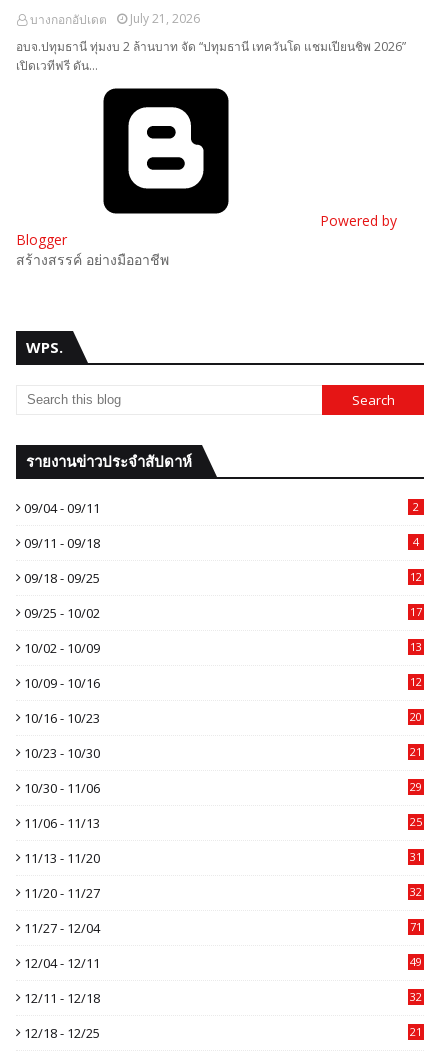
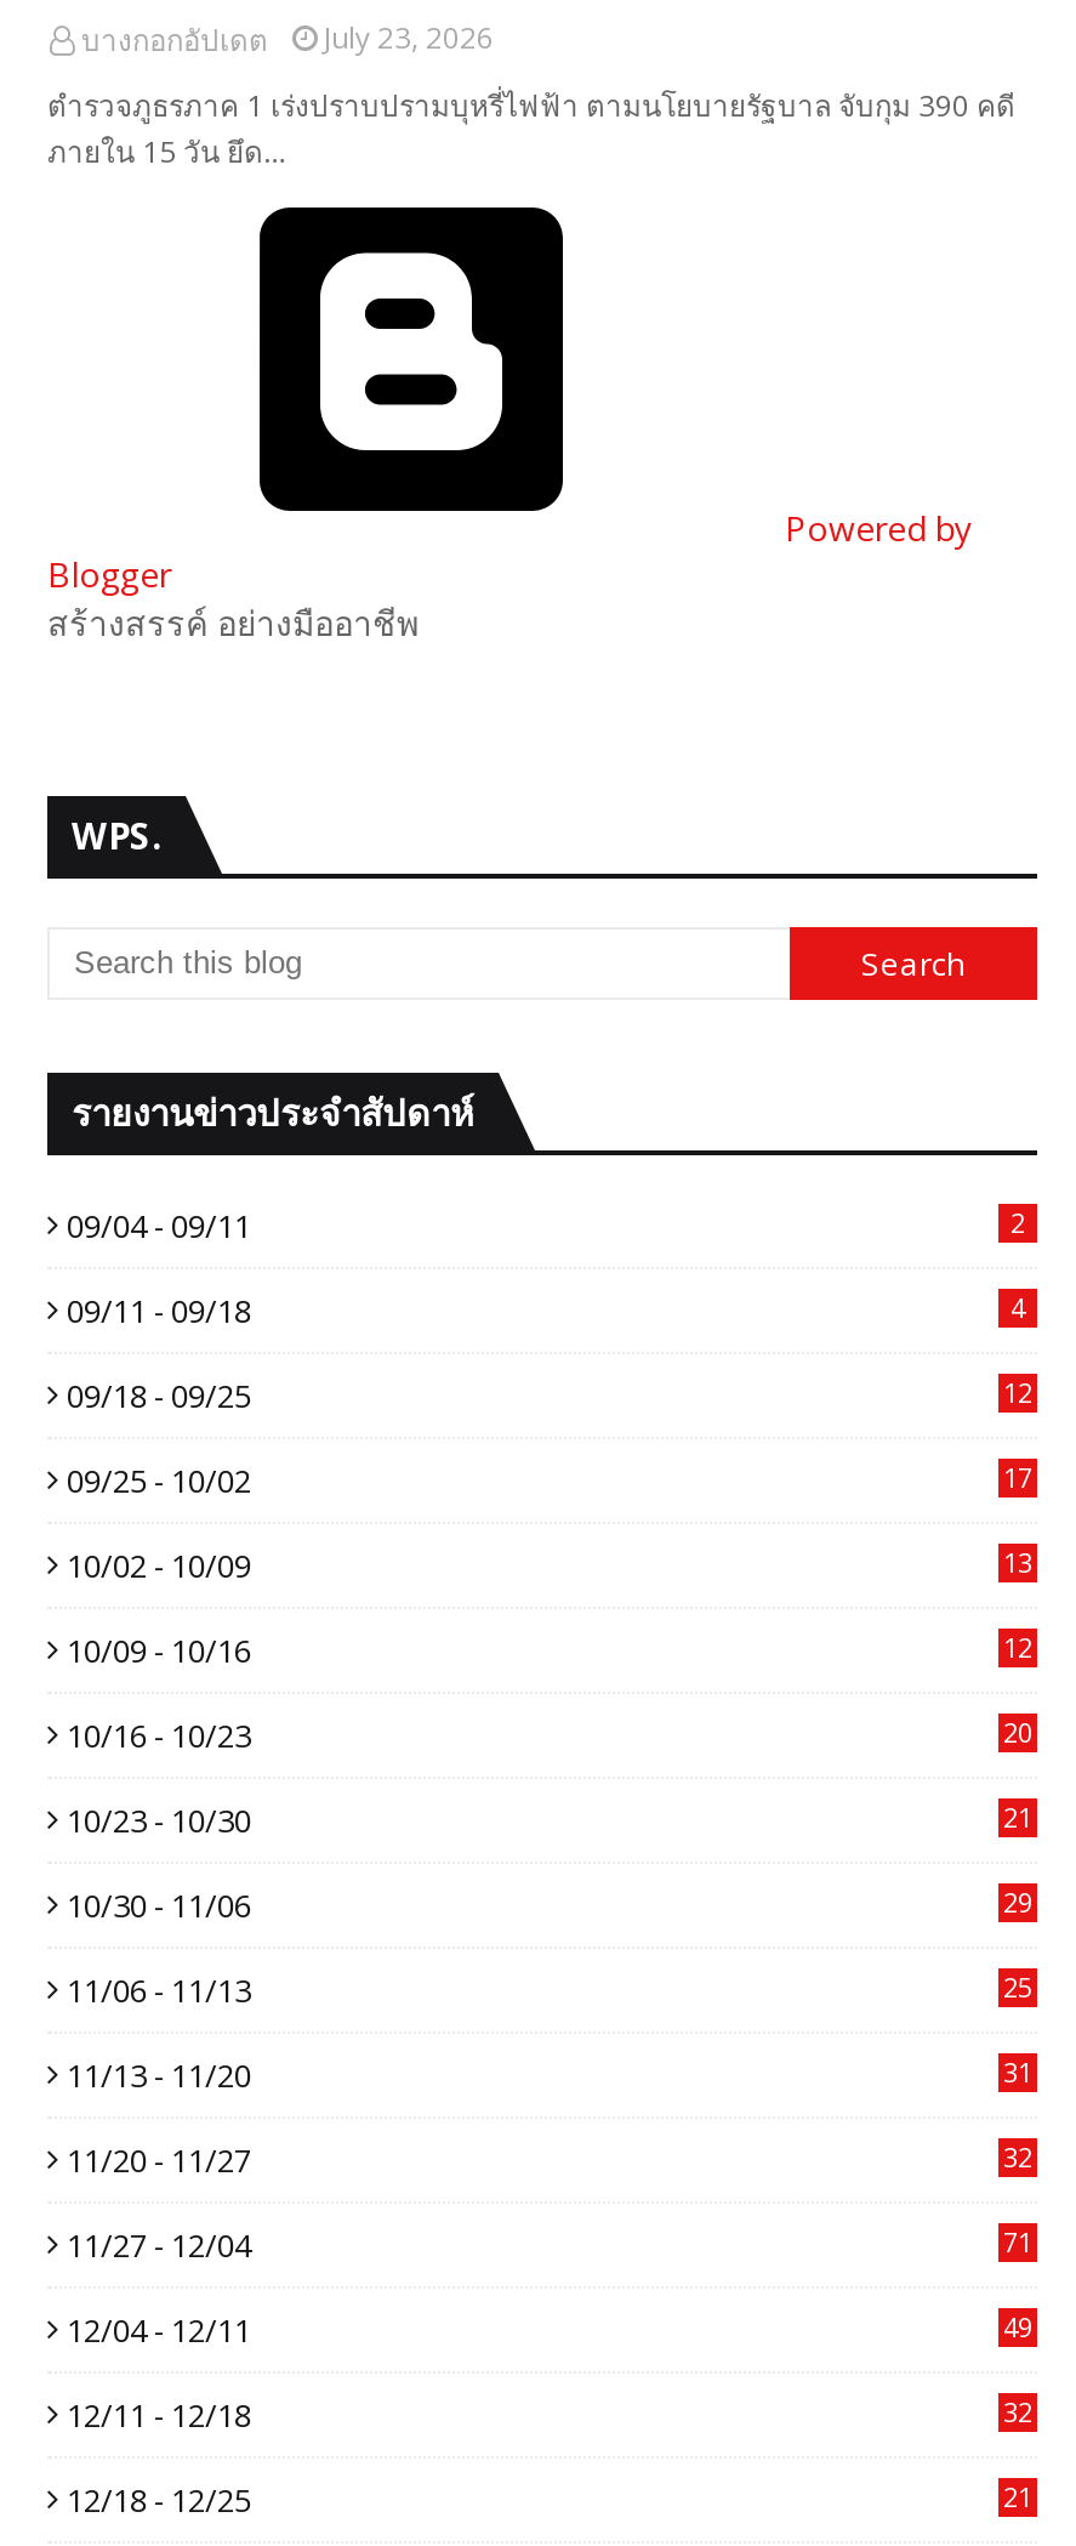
- บางกอกอัปเดต July 21, 2026
+ บางกอกอัปเดต July 23, 2026

- อบจ.ปทุมธานี ทุ่มงบ 2 ล้านบาท จัด “ปทุมธานี เทควันโด แชมเปียนชิพ 2026”
- เปิดเวทีฟรี ดัน…
+ ตำรวจภูธรภาค 1 เร่งปราบปรามบุหรี่ไฟฟ้า ตามนโยบายรัฐบาล จับกุม 390 คดี
+ ภายใน 15 วัน ยึด…
